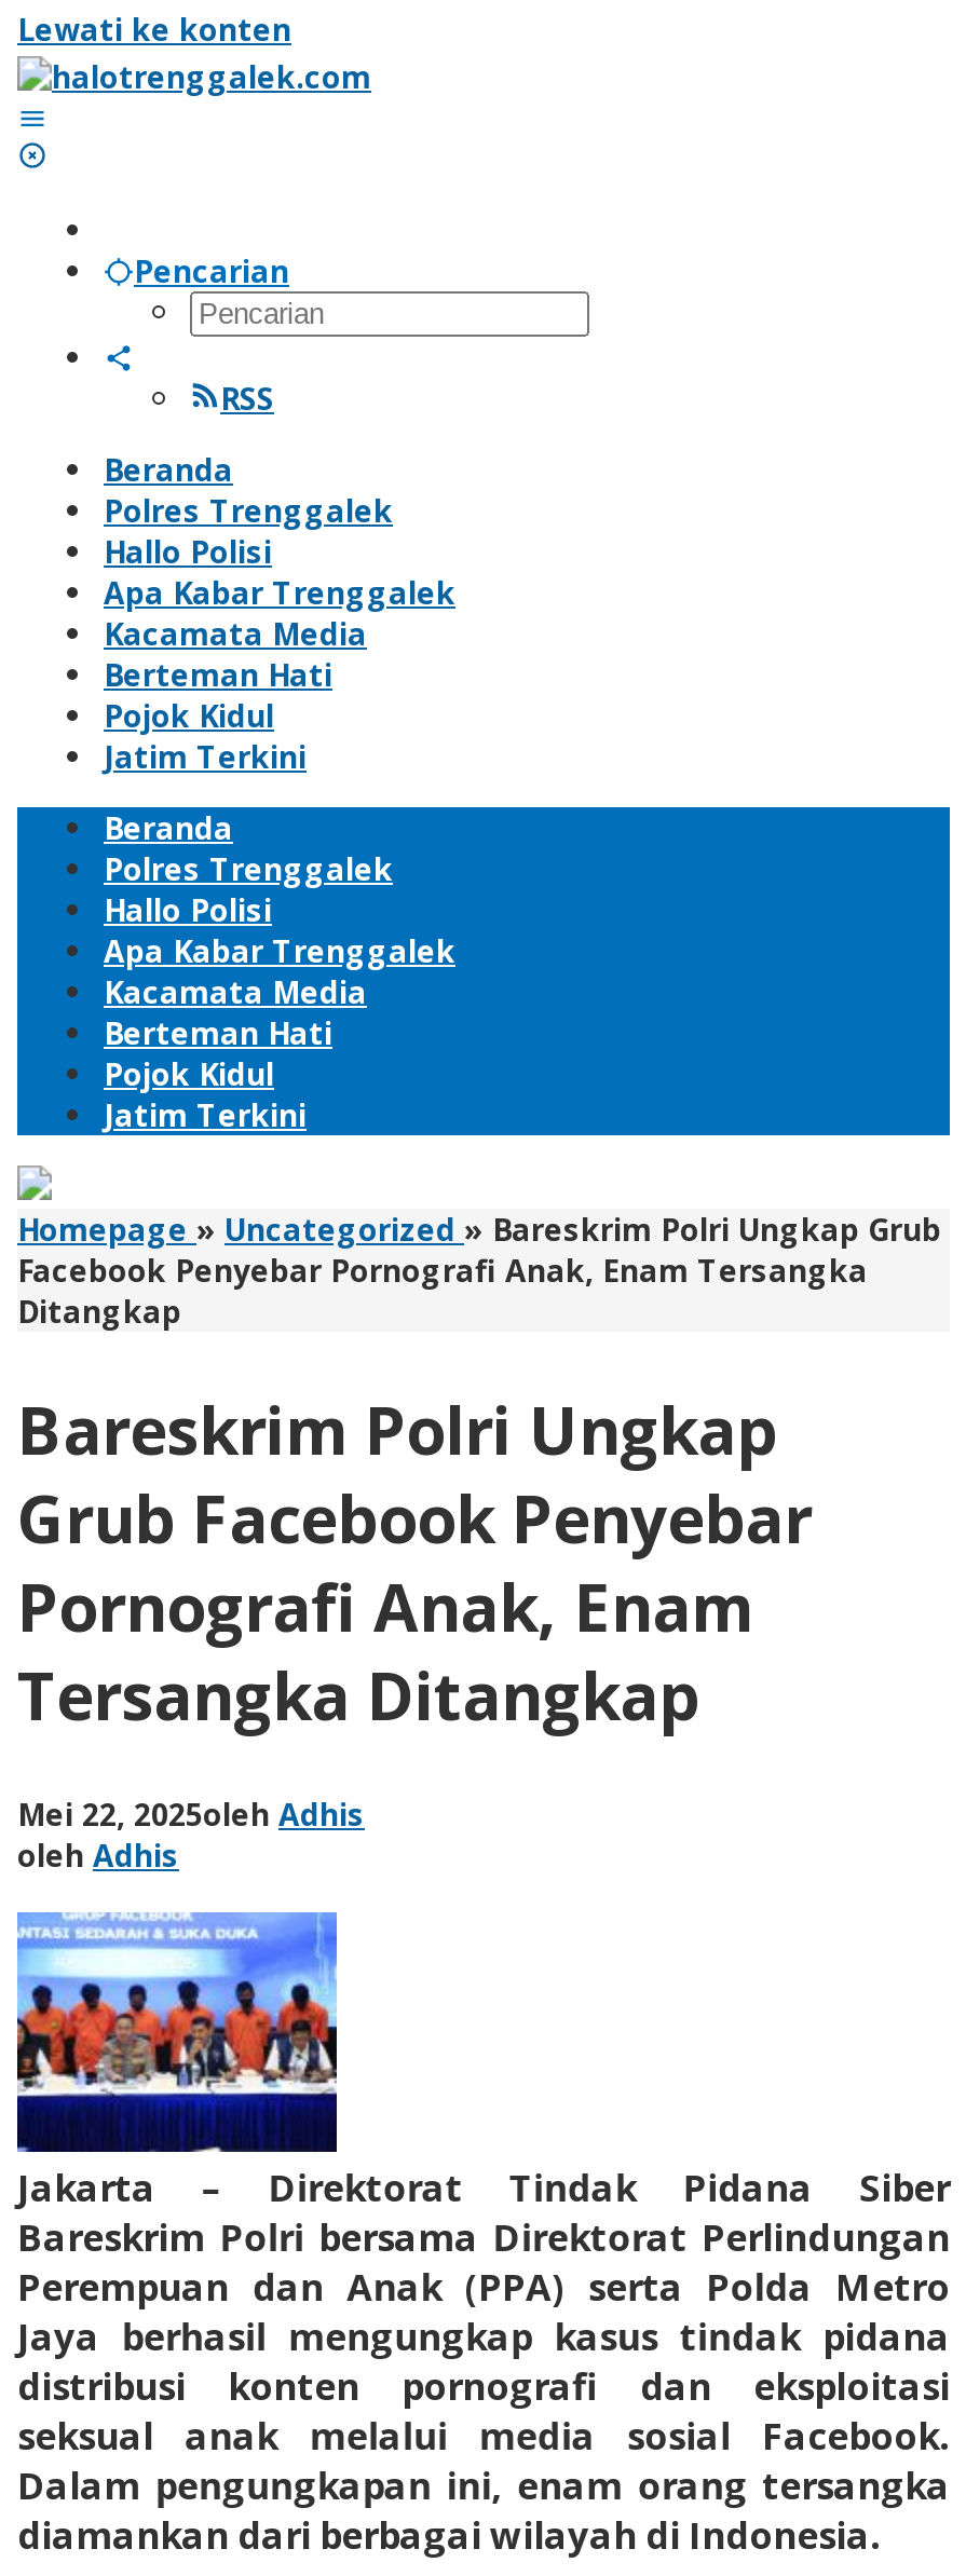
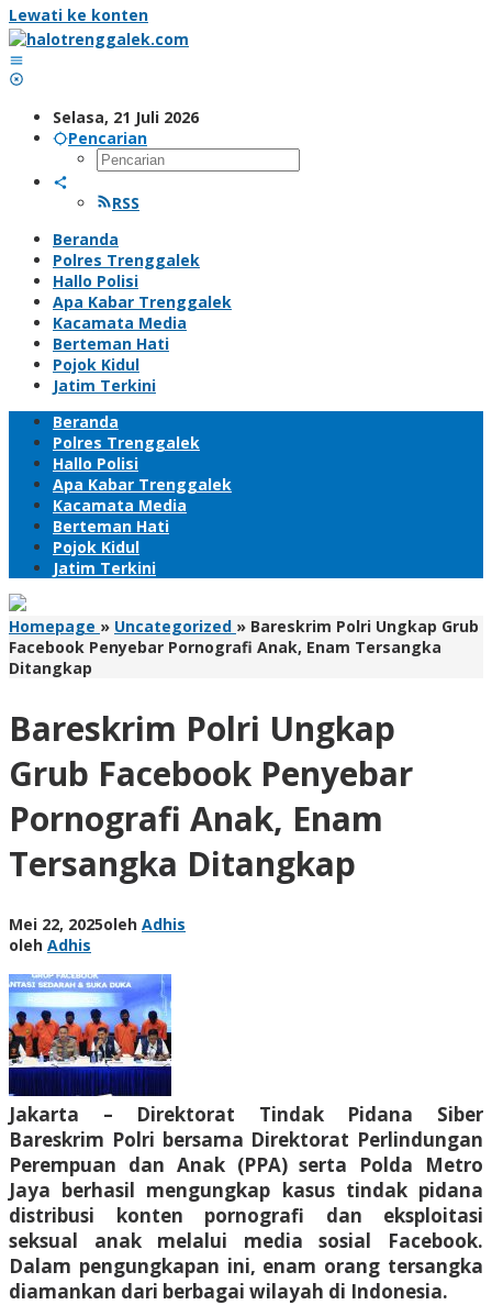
+ Selasa, 21 Juli 2026
